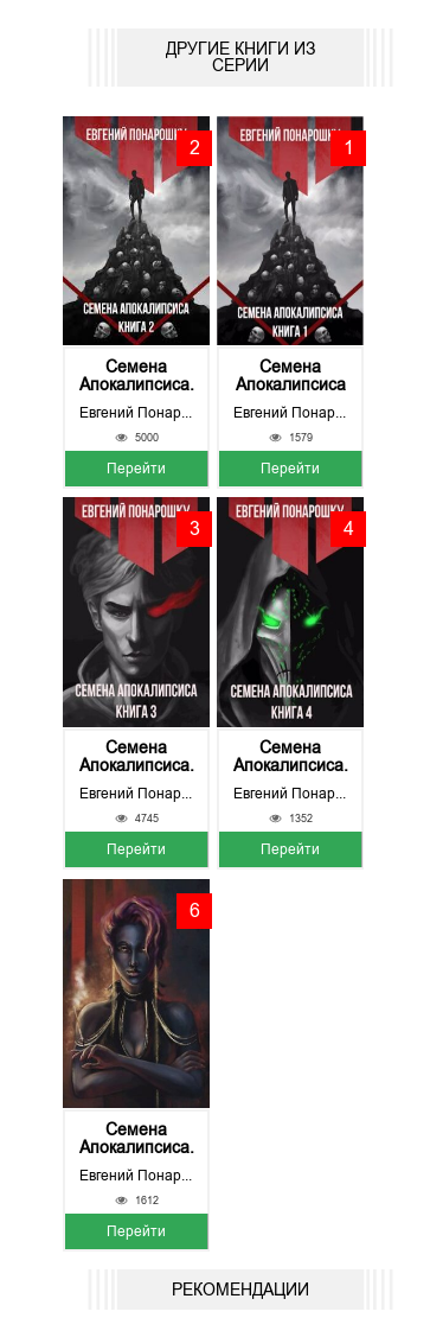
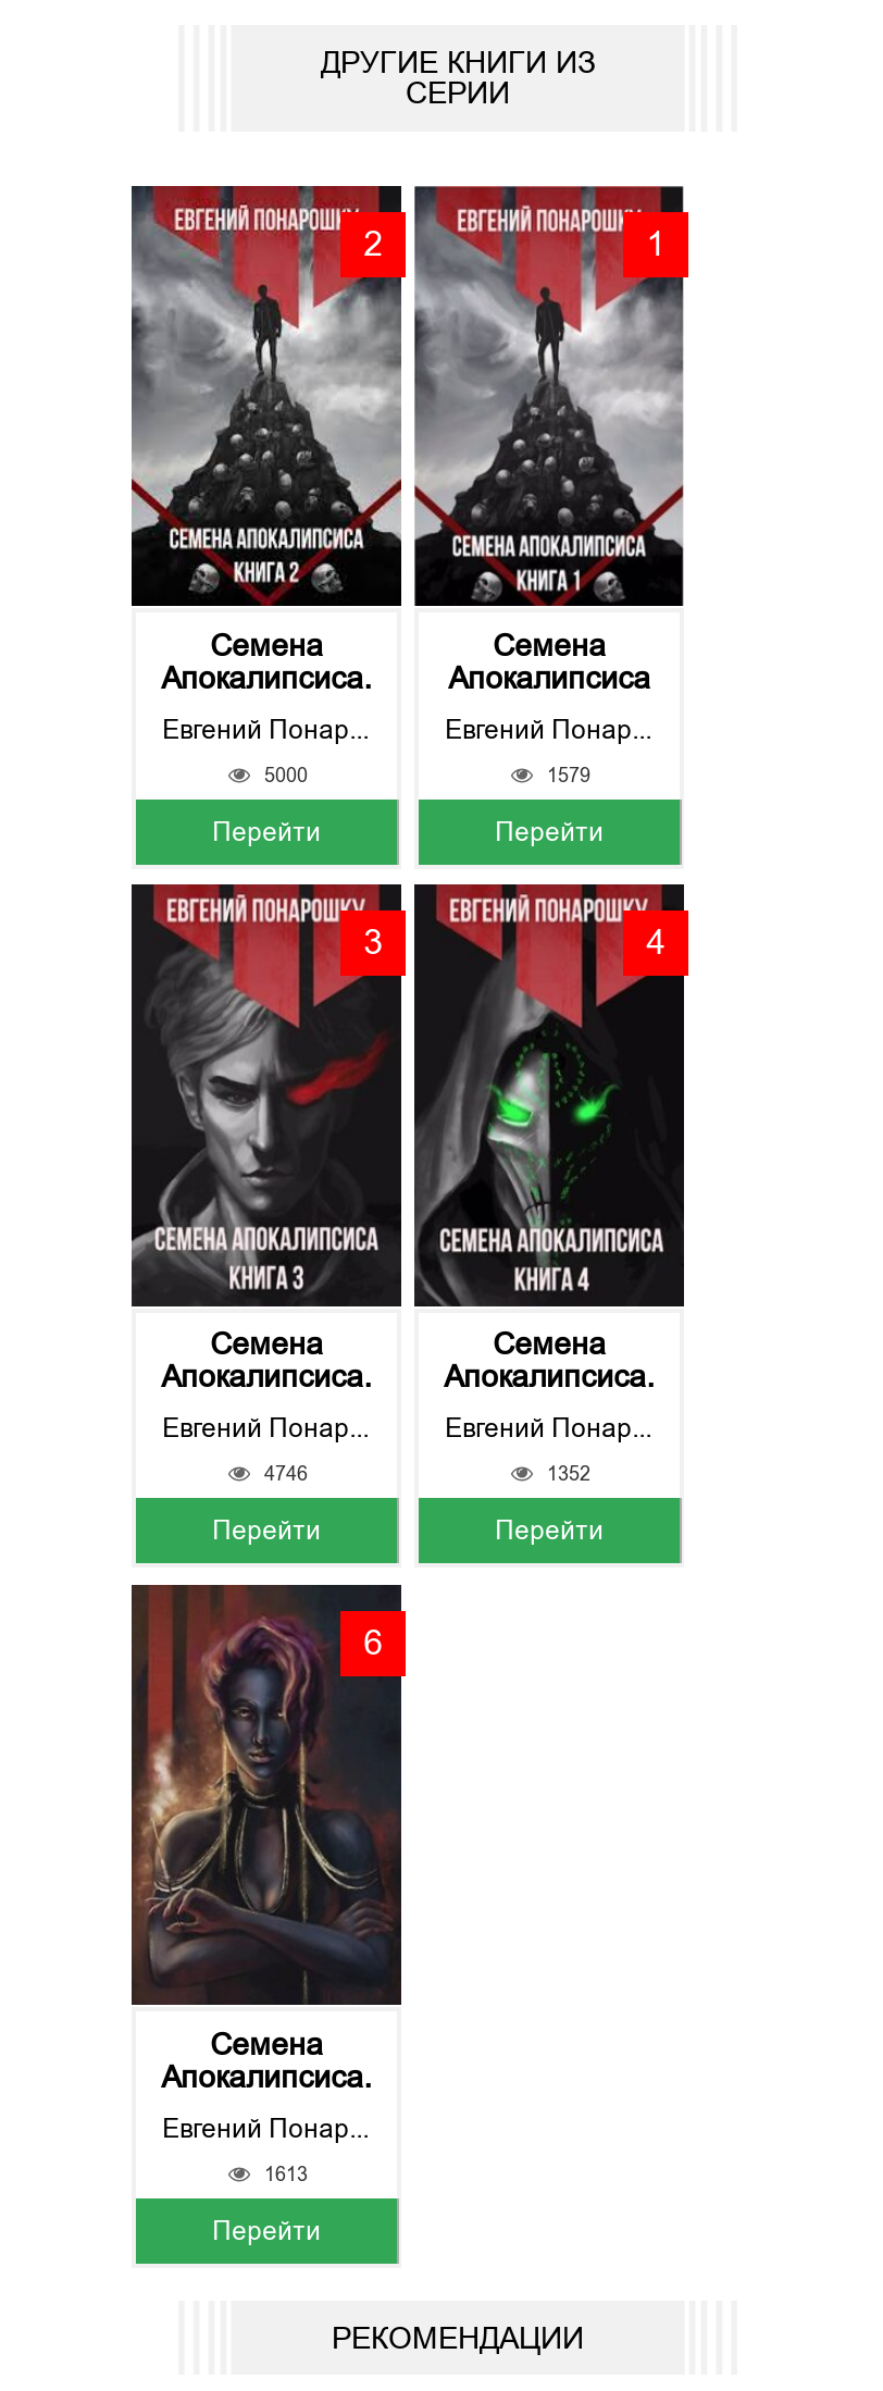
- 4745
+ 4746

- 1612
+ 1613
